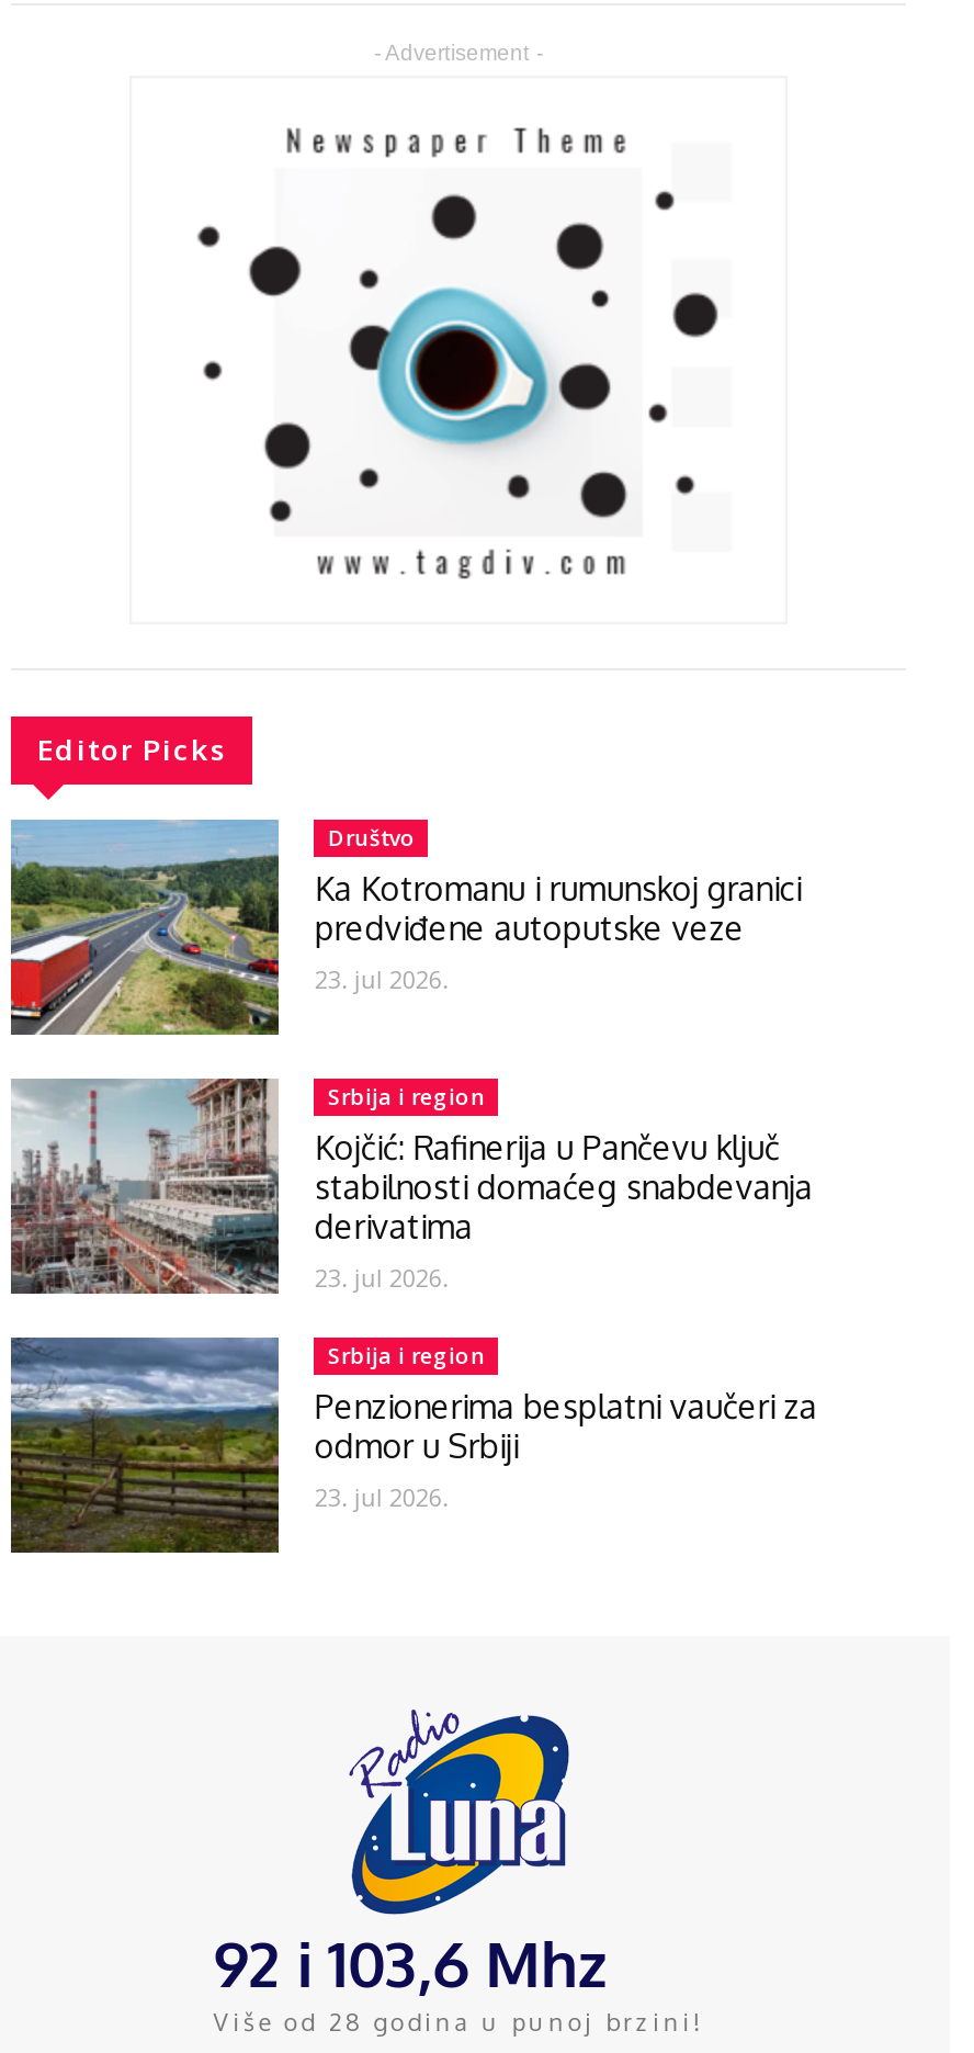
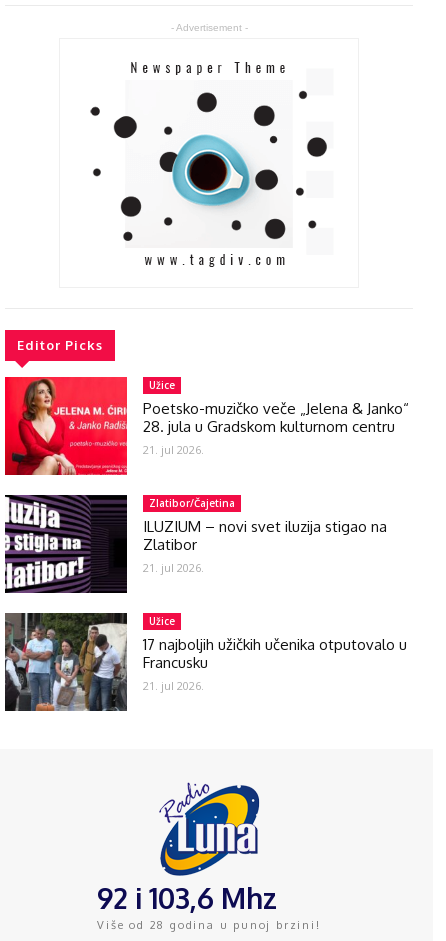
- [image]
- Društvo
- Ka Kotromanu i rumunskoj granici
- predviđene autoputske veze
- 23. jul 2026.
+ [image]
+ Užice
+ Poetsko-muzičko veče „Jelena & Janko“
+ 28. jula u Gradskom kulturnom centru
+ 21. jul 2026.

- [image]
- Srbija i region
- Kojčić: Rafinerija u Pančevu ključ
- stabilnosti domaćeg snabdevanja
- derivatima
- 23. jul 2026.
+ [image]
+ Zlatibor/Čajetina
+ ILUZIUM – novi svet iluzija stigao na
+ Zlatibor
+ 21. jul 2026.

- [image]
- Srbija i region
- Penzionerima besplatni vaučeri za
- odmor u Srbiji
- 23. jul 2026.
+ [image]
+ Užice
+ 17 najboljih užičkih učenika otputovalo u
+ Francusku
+ 21. jul 2026.
